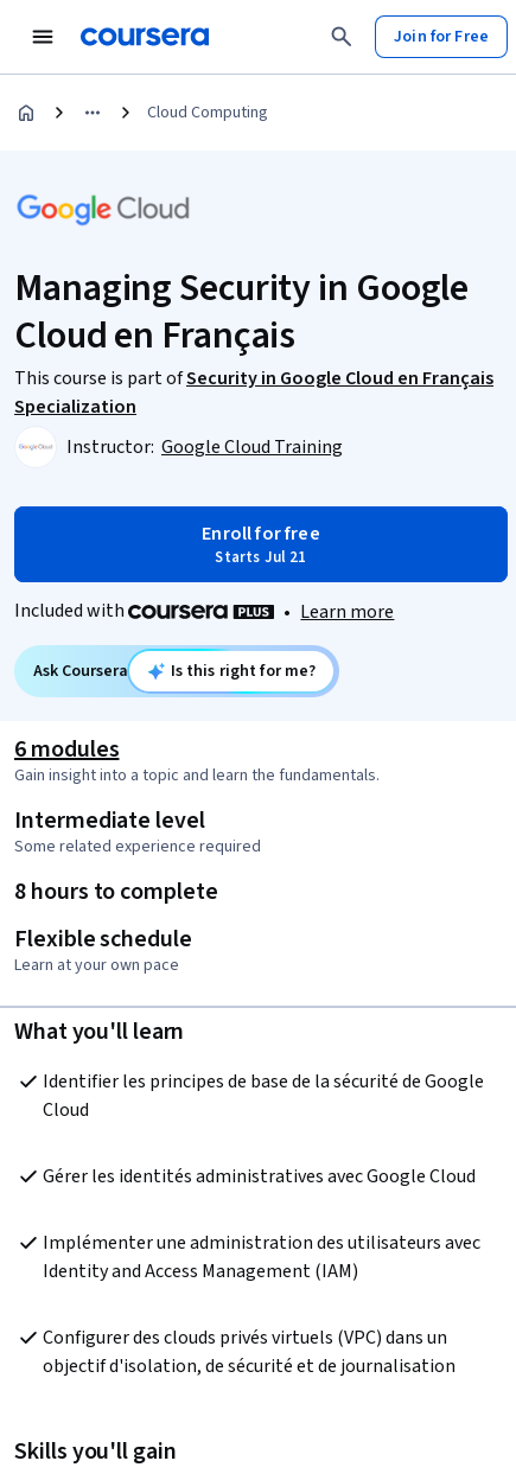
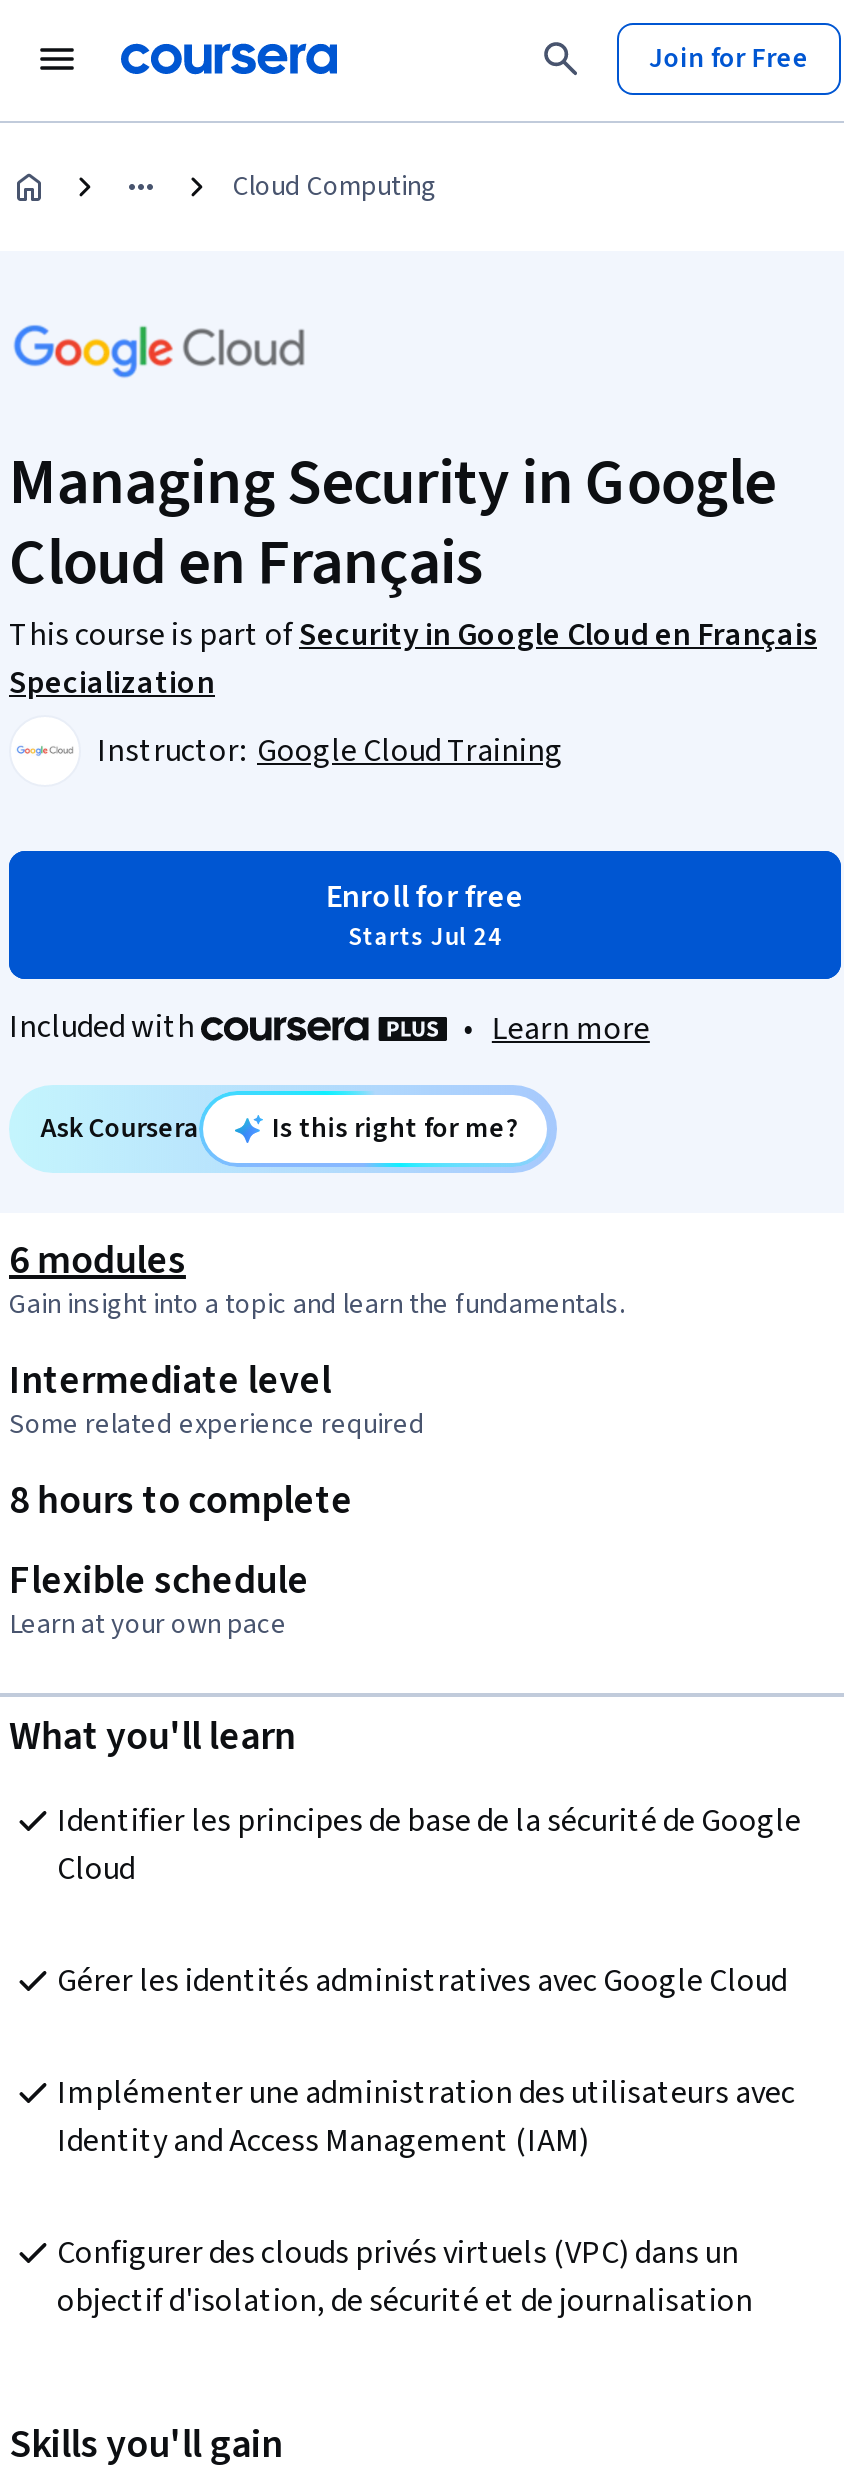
- Starts Jul 21
+ Starts Jul 24
